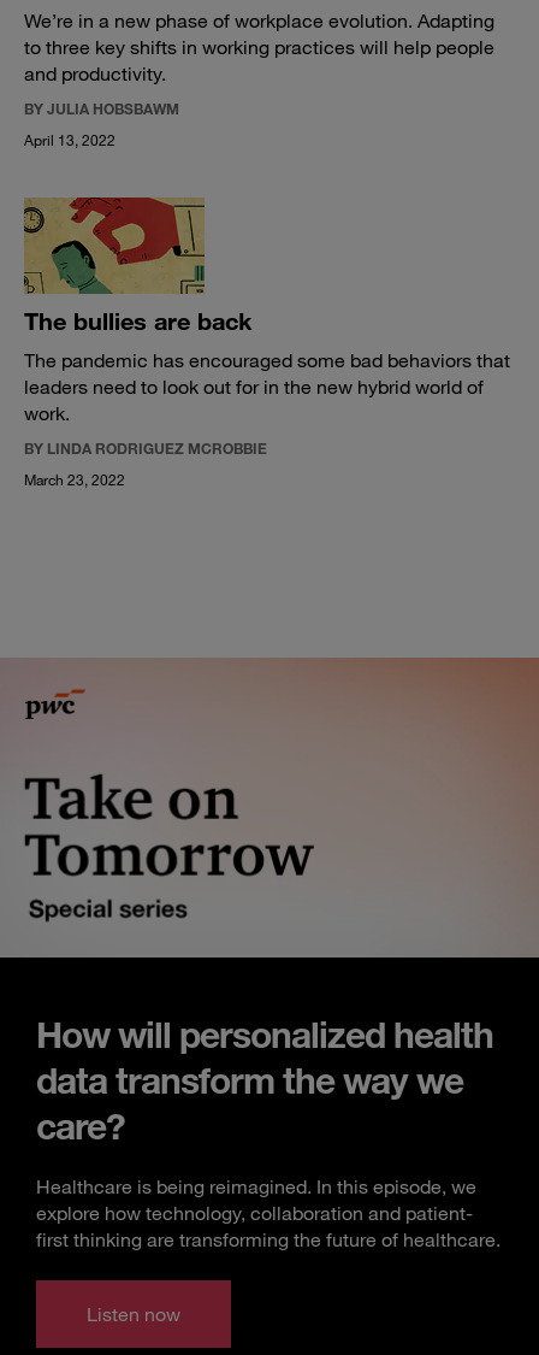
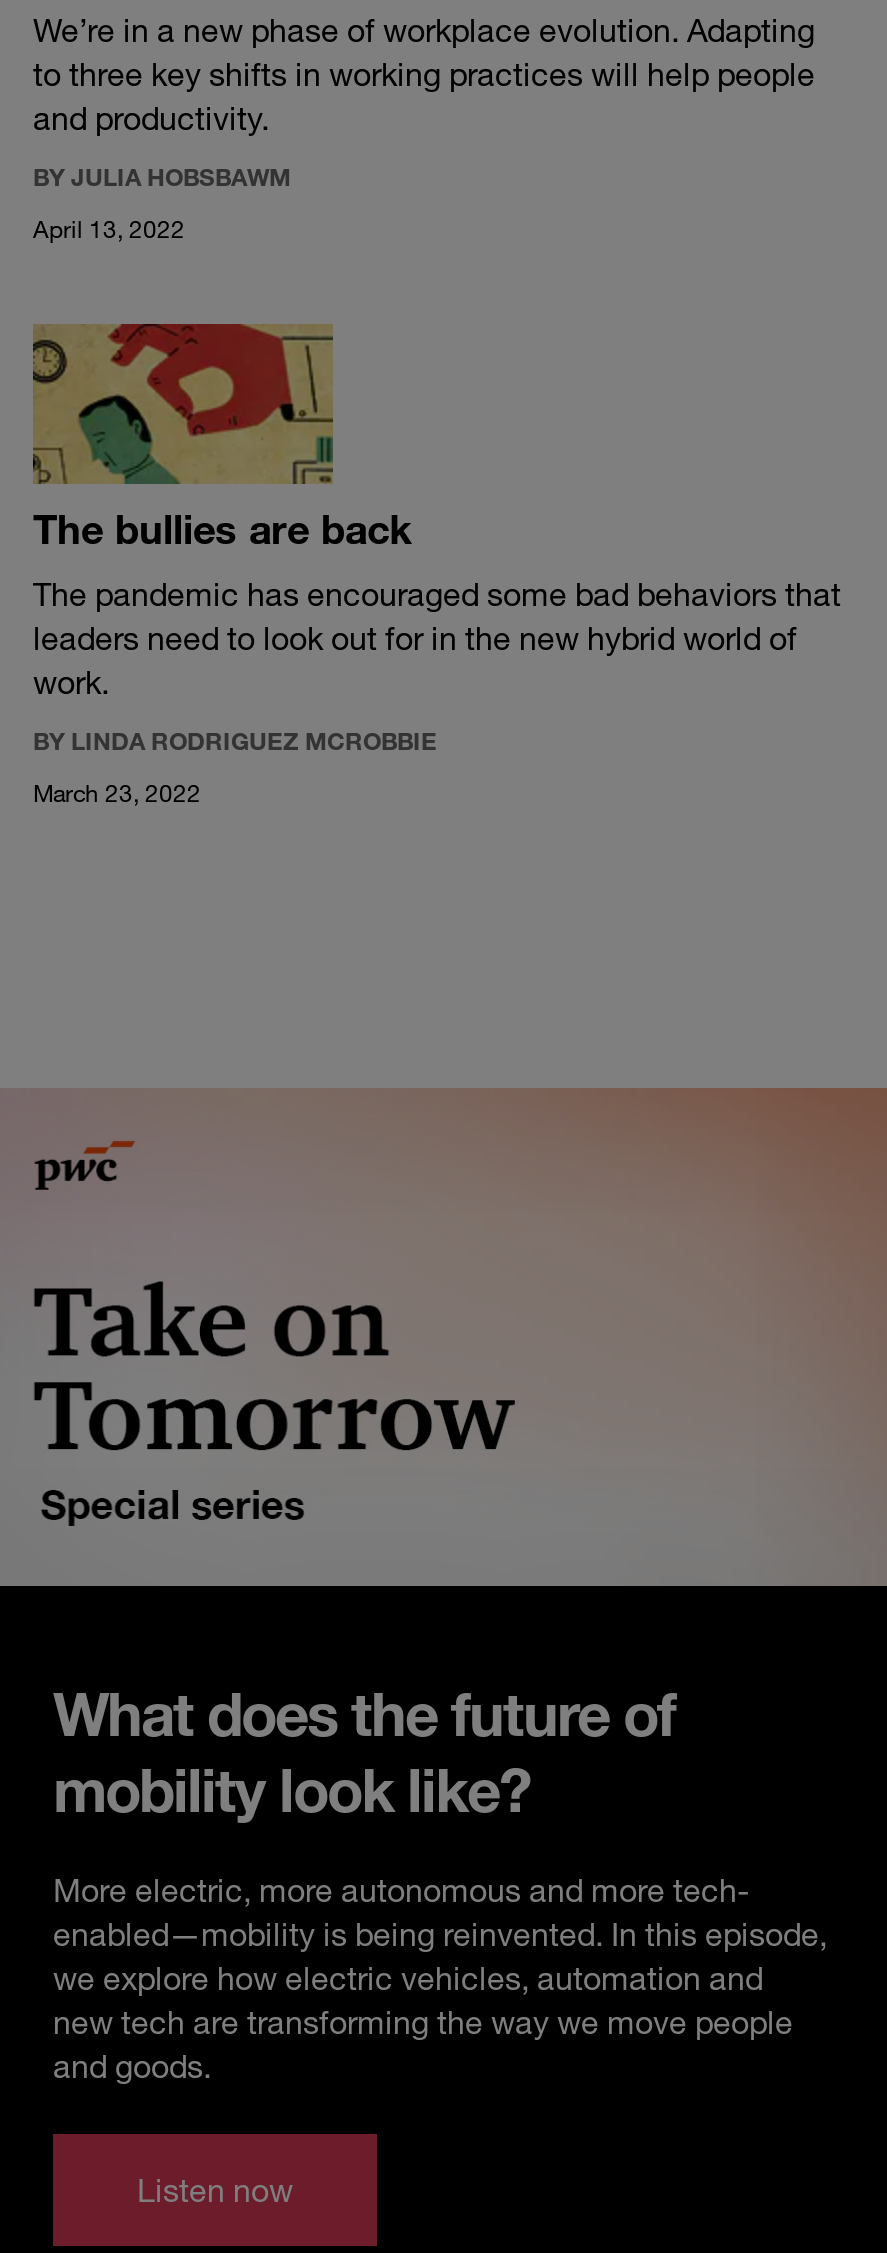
- How will personalized health
- data transform the way we
- care?
+ What does the future of
+ mobility look like?

- Healthcare is being reimagined. In this episode, we
- explore how technology, collaboration and patient-
- first thinking are transforming the future of healthcare.
+ More electric, more autonomous and more tech-
+ enabled—mobility is being reinvented. In this episode,
+ we explore how electric vehicles, automation and
+ new tech are transforming the way we move people
+ and goods.
